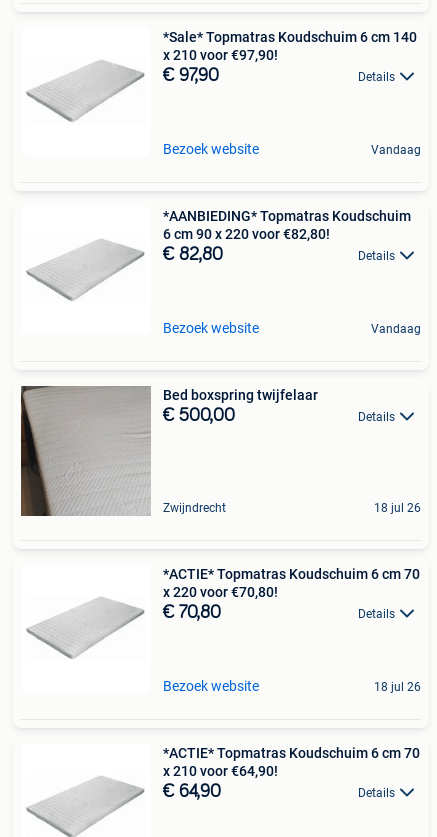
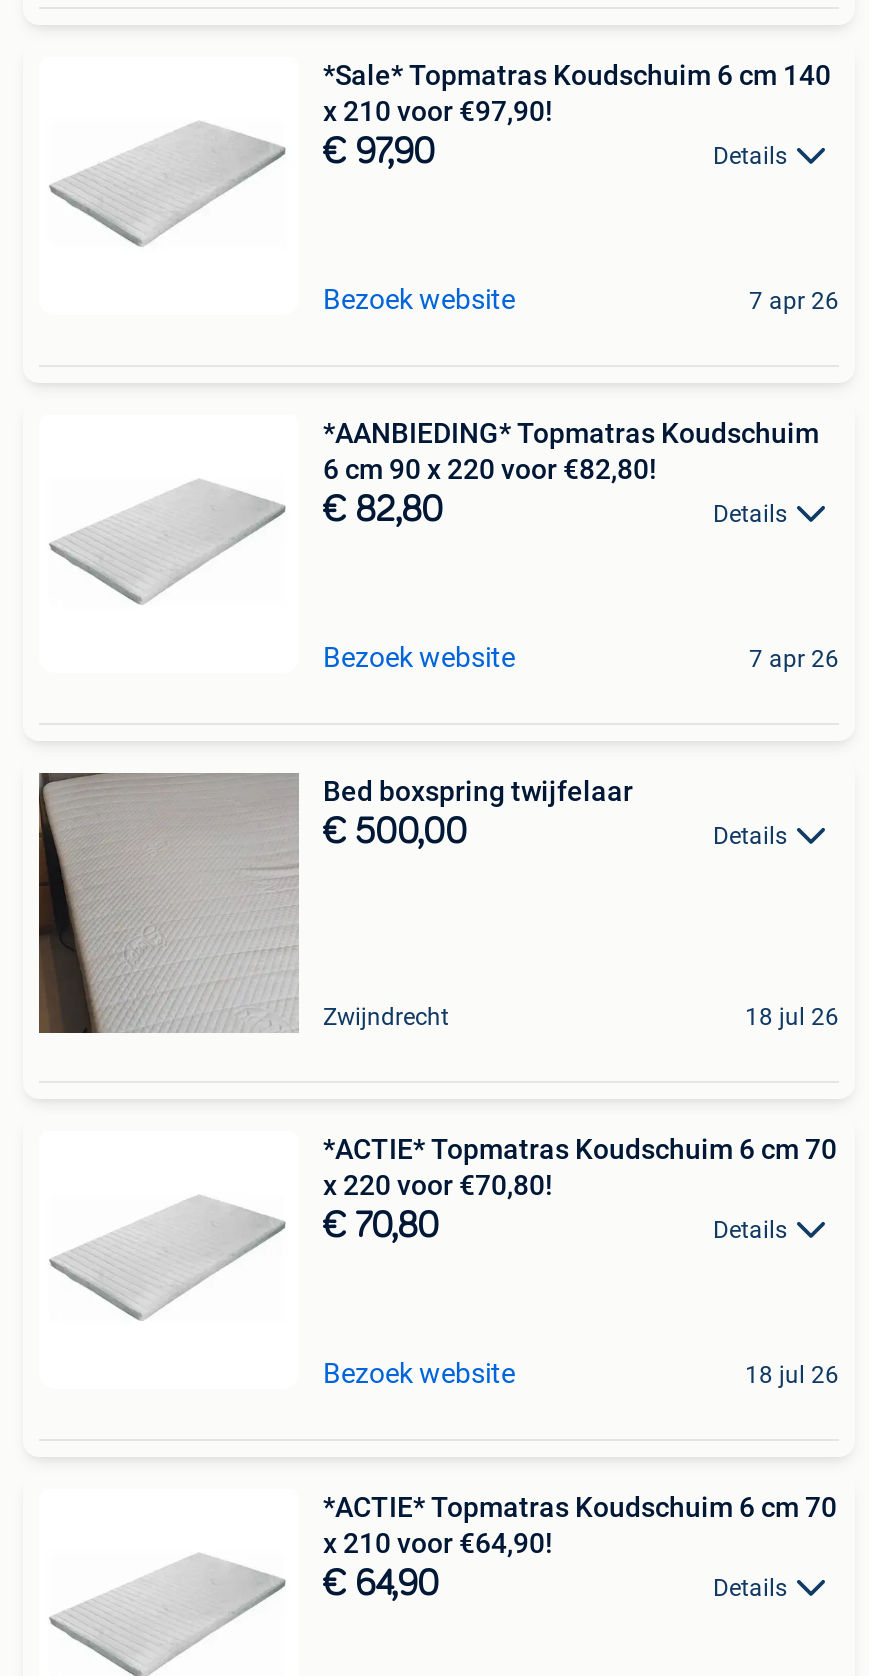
- Vandaag
+ 7 apr 26

- Vandaag
+ 7 apr 26
